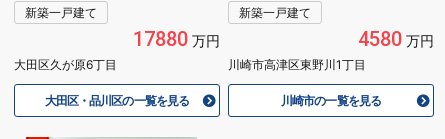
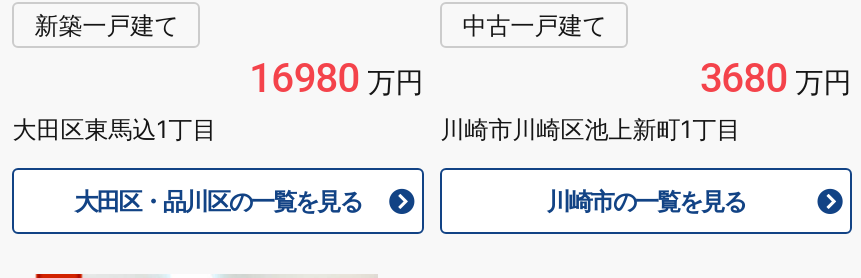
- 新築一戸建て
- 4580万円
- 川崎市高津区東野川1丁目
+ 中古一戸建て
+ 3680万円
+ 川崎市川崎区池上新町1丁目

- 17880万円
+ 16980万円

- 大田区久が原6丁目
+ 大田区東馬込1丁目
